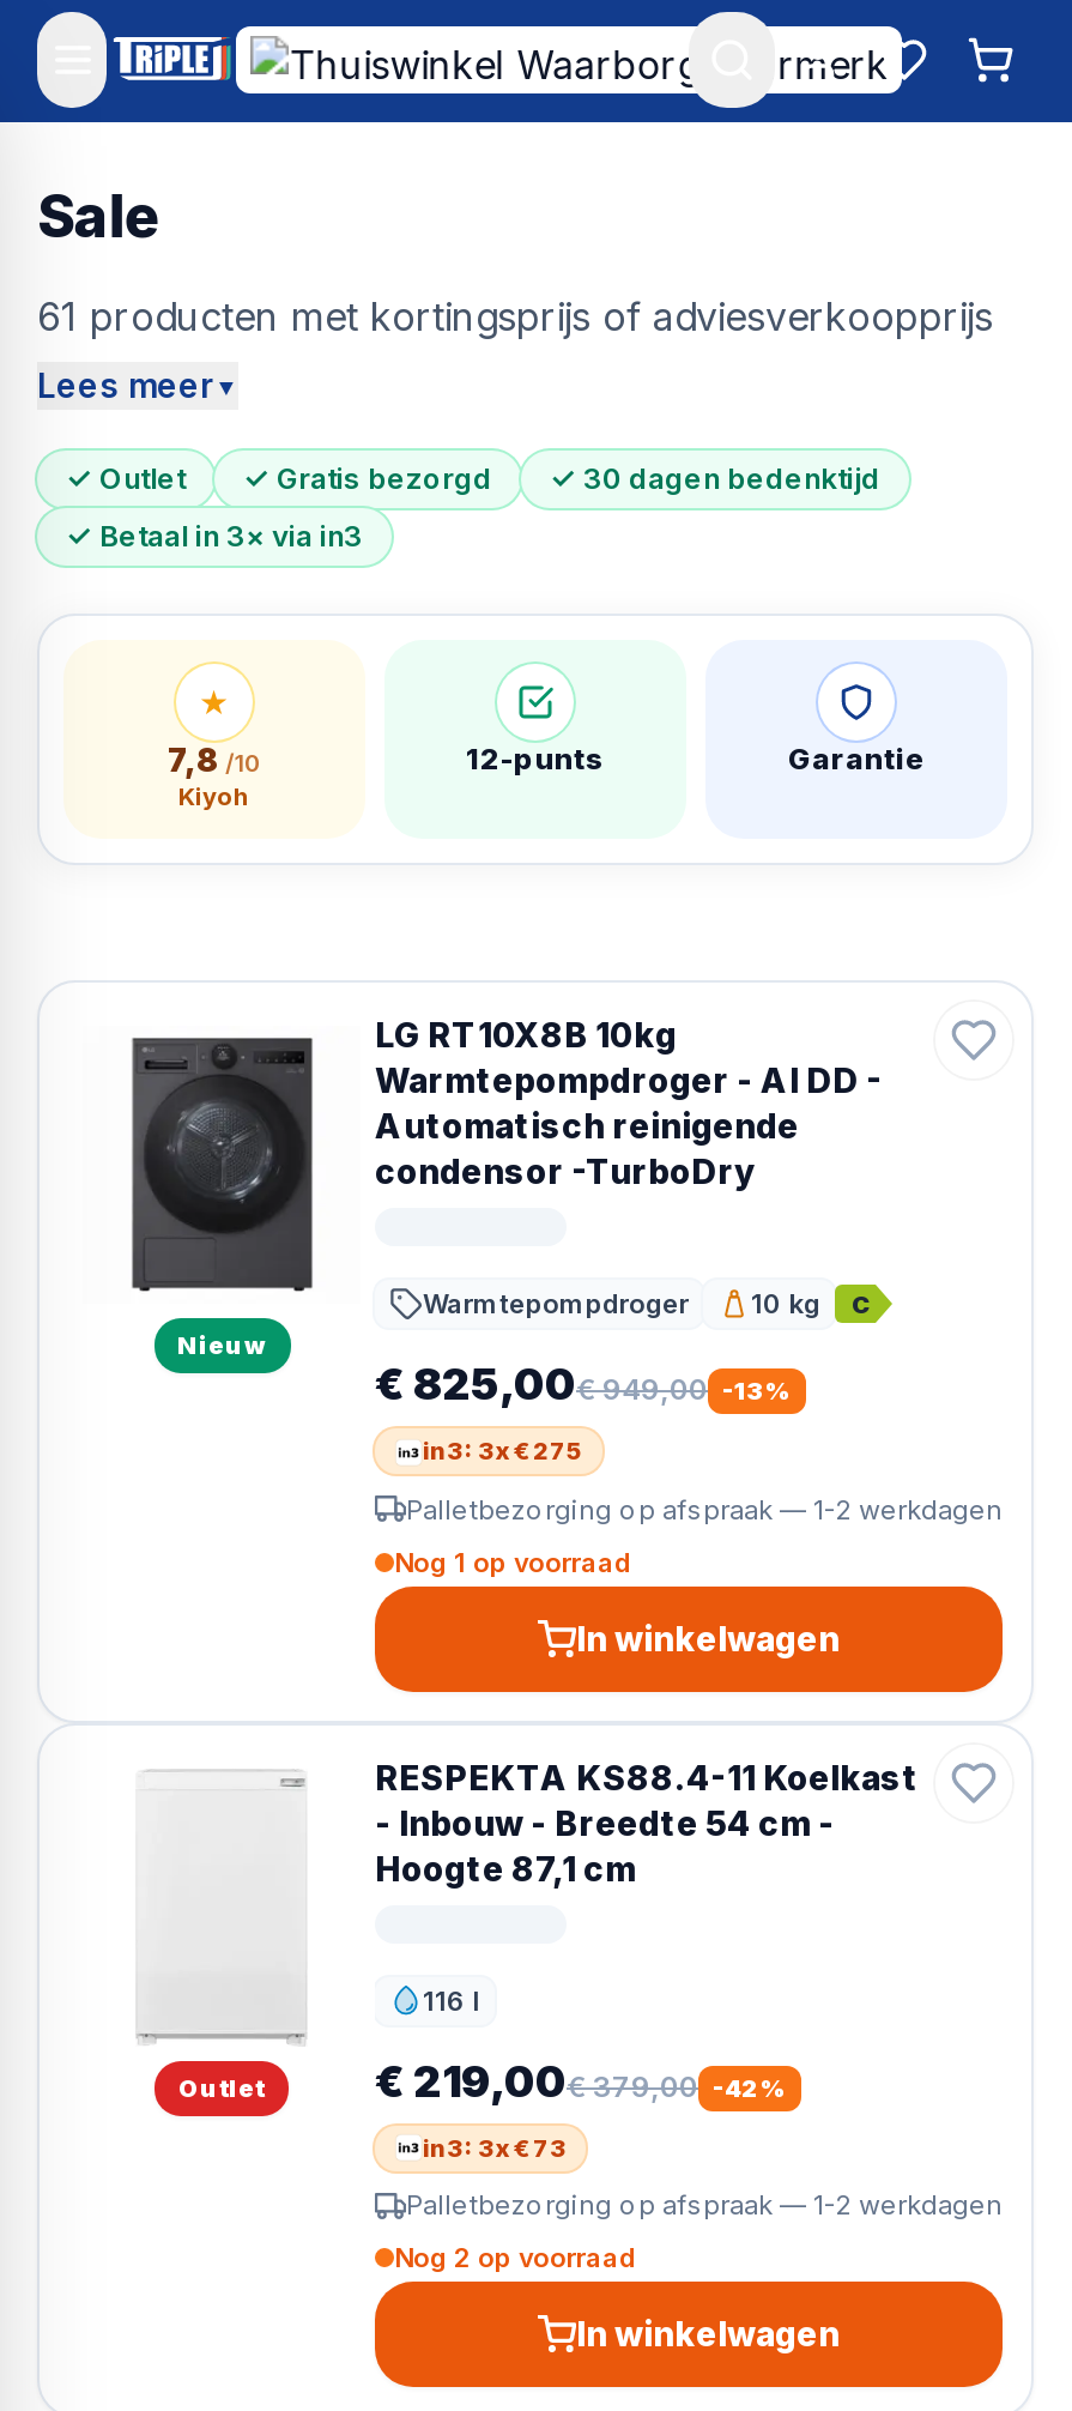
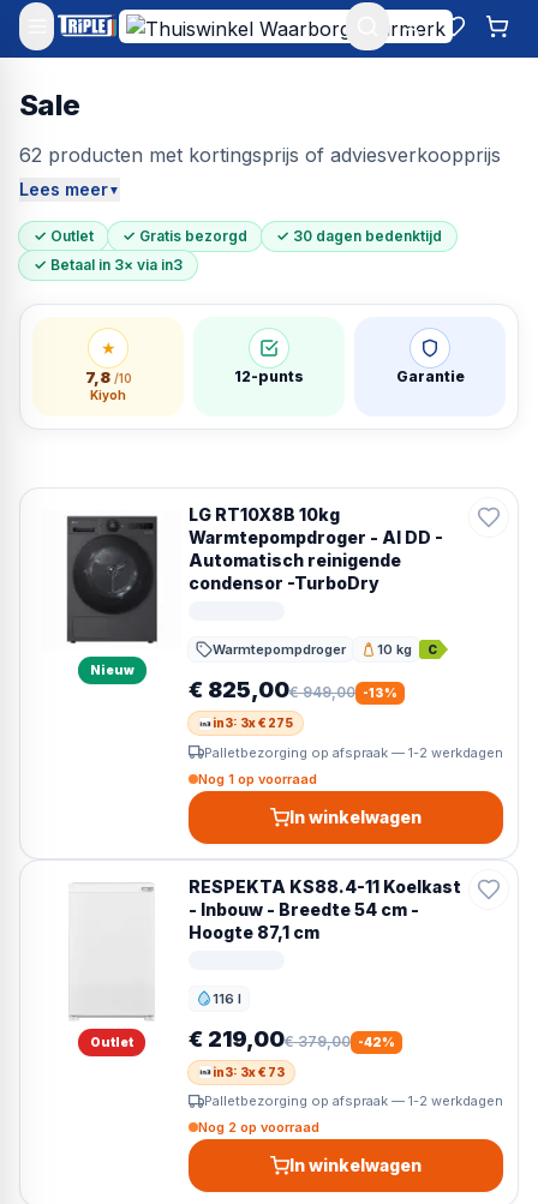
- 61 producten met kortingsprijs of adviesverkoopprijs
+ 62 producten met kortingsprijs of adviesverkoopprijs
